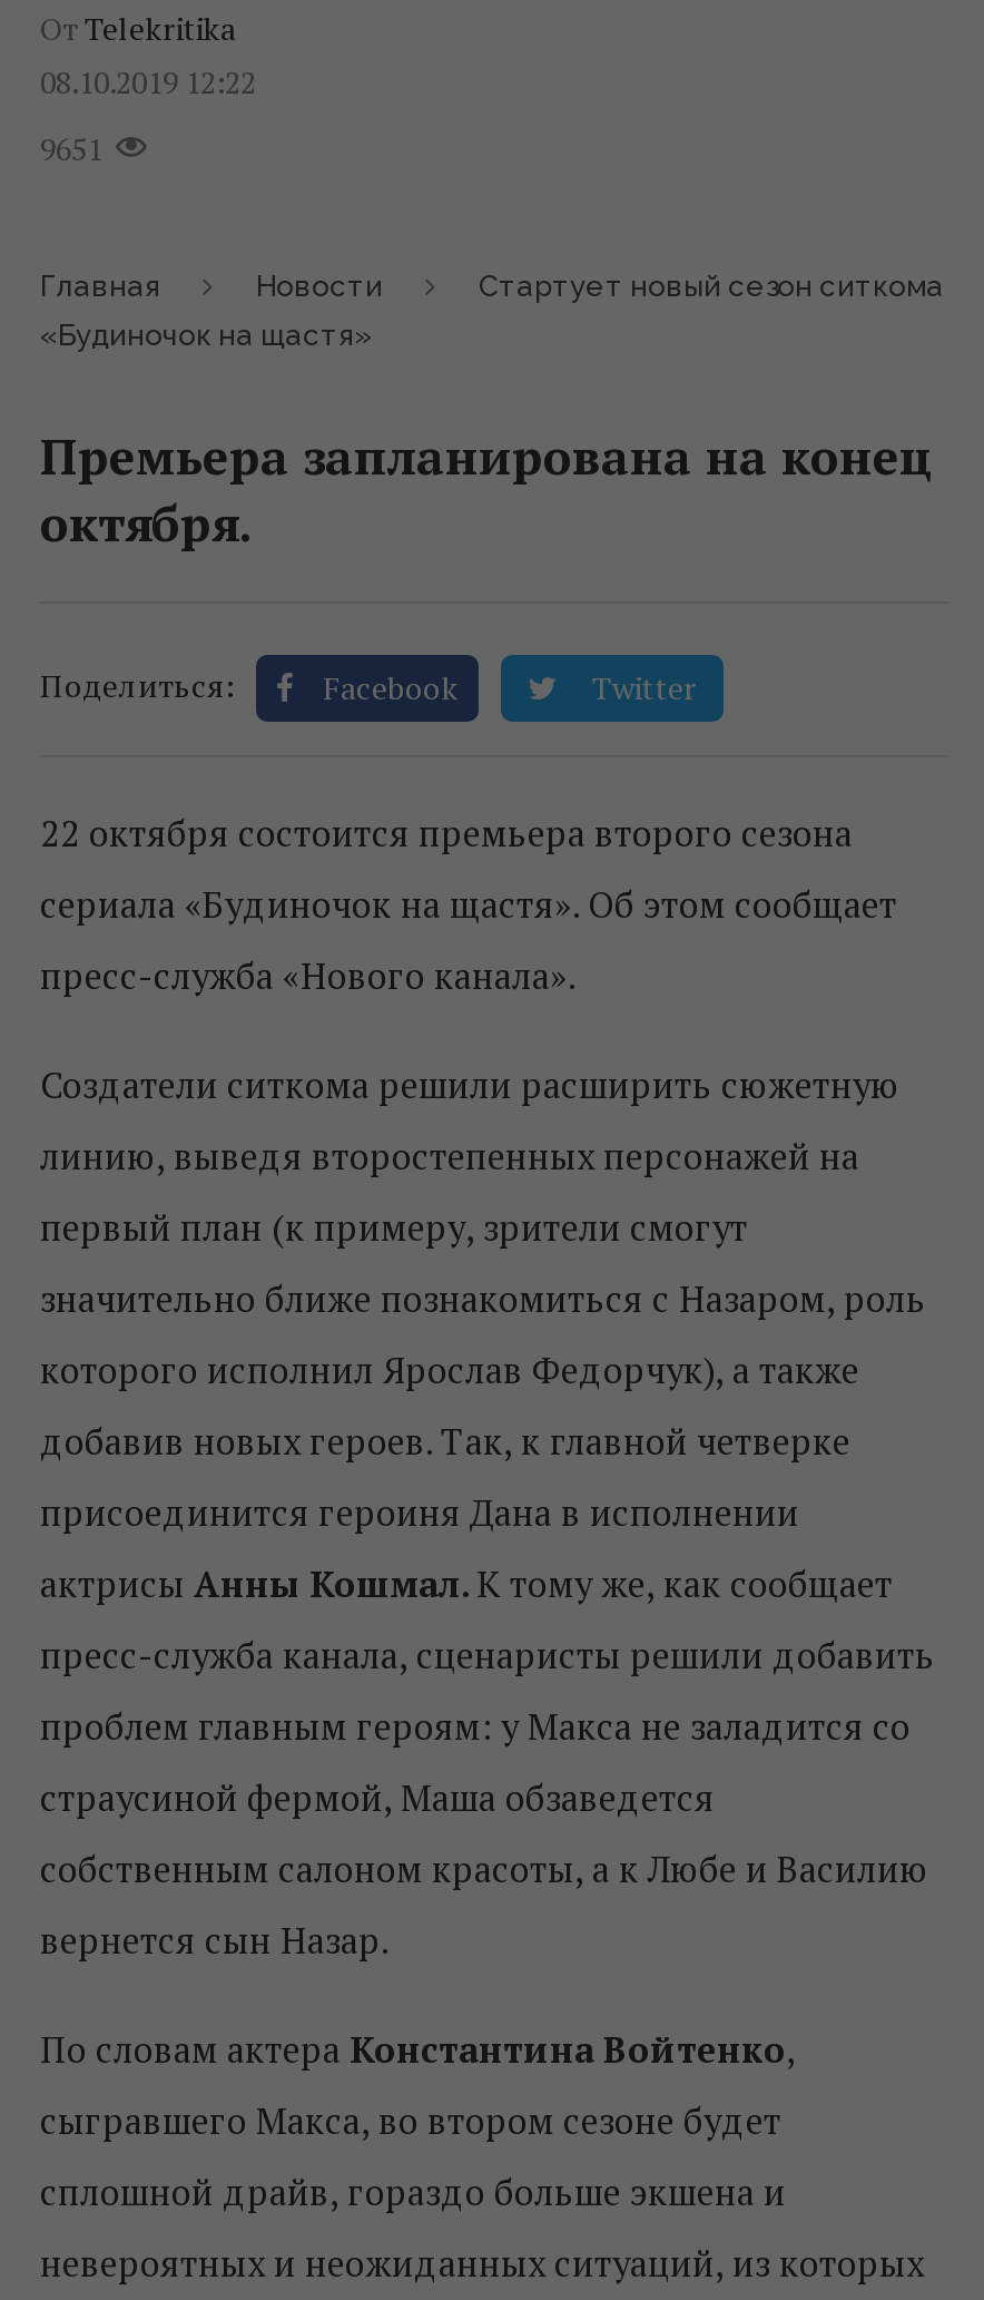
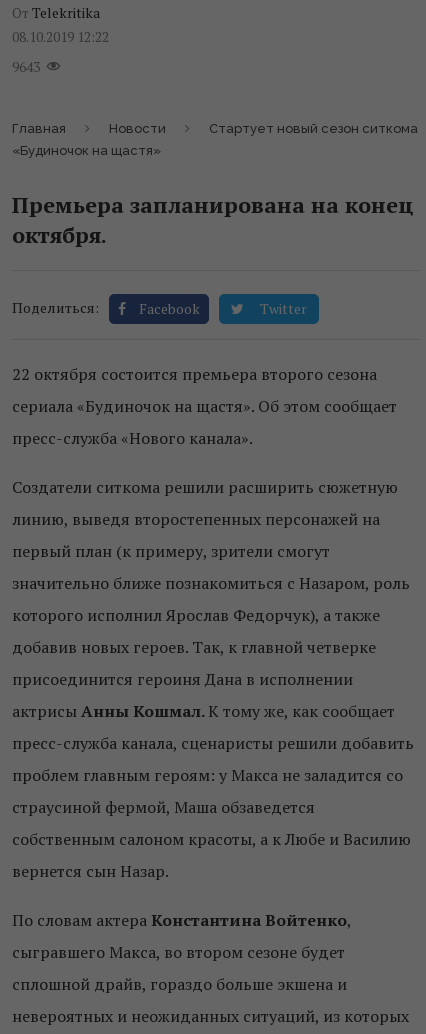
- 9651
+ 9643
